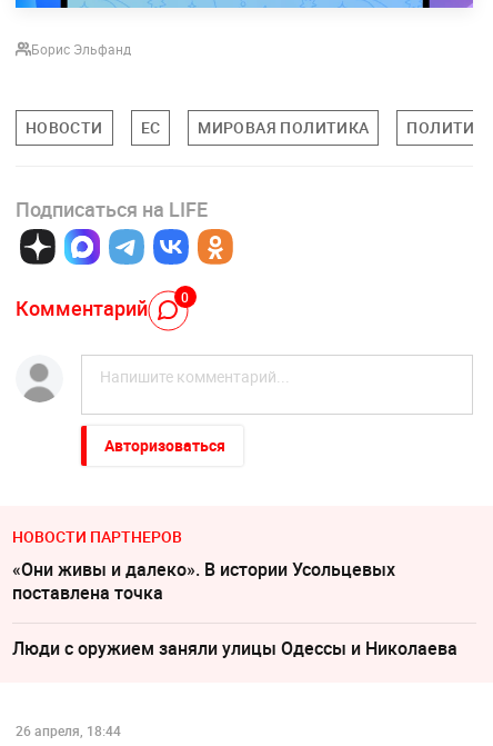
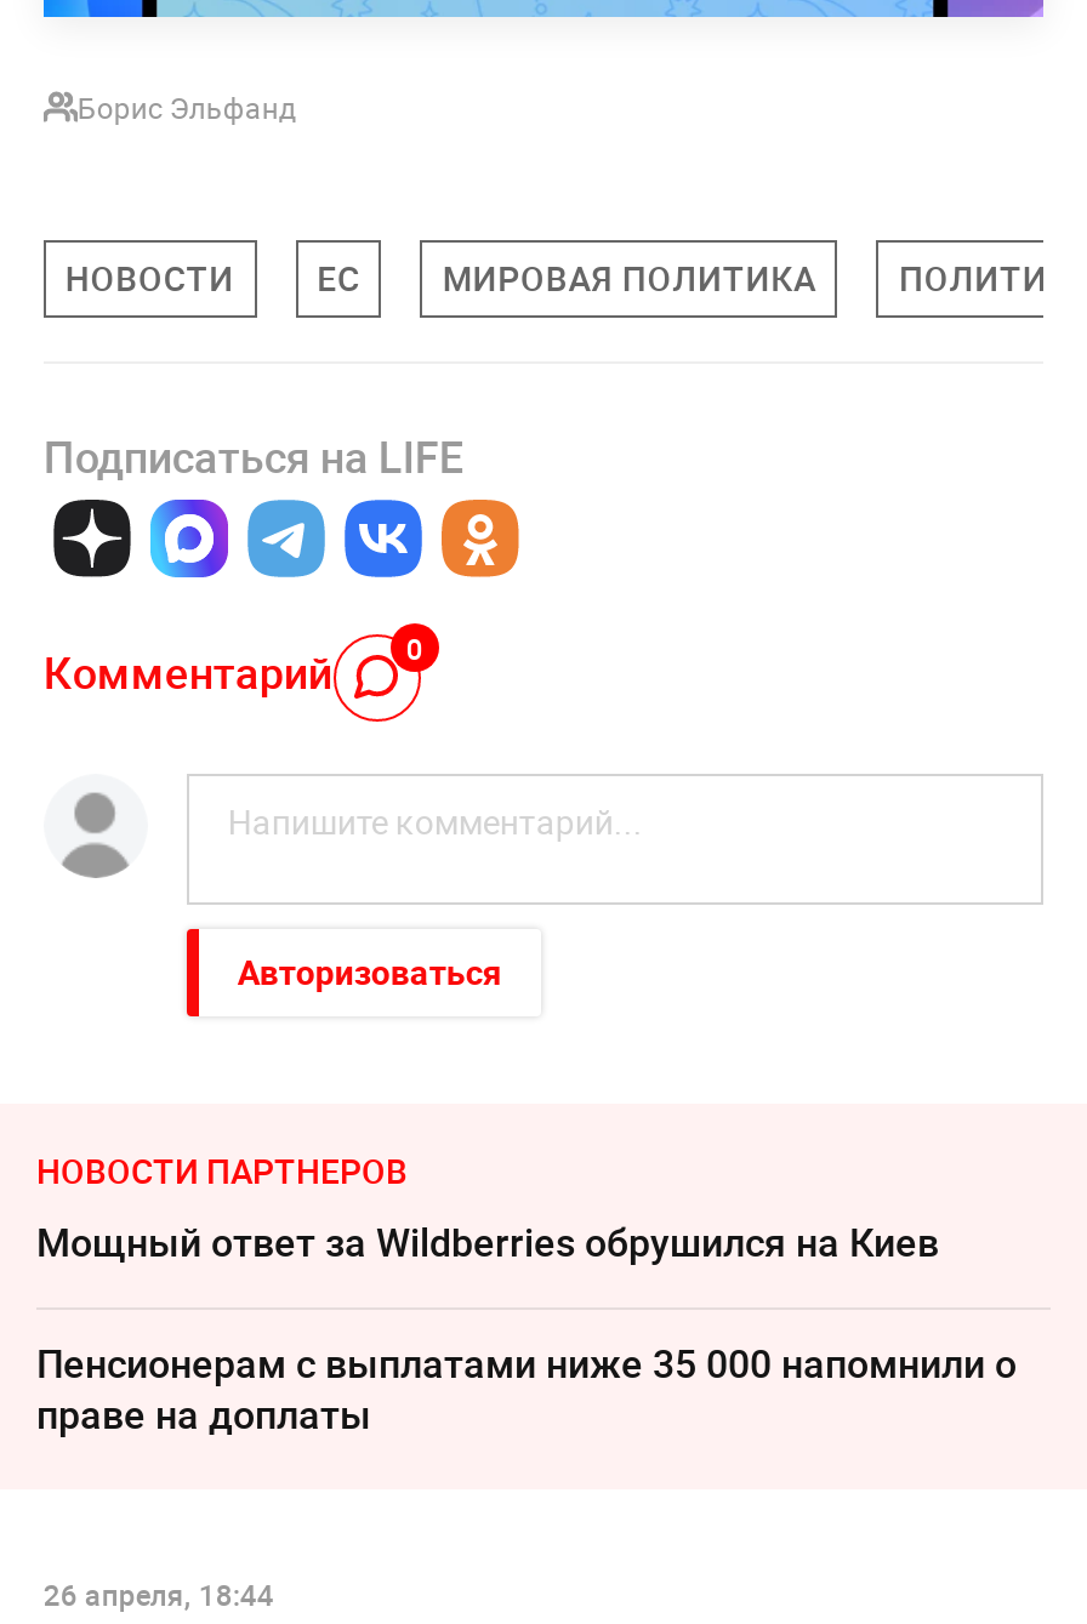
- «Они живы и далеко». В истории Усольцевых
- поставлена точка
+ Мощный ответ за Wildberries обрушился на Киев

- Люди с оружием заняли улицы Одессы и Николаева
+ Пенсионерам с выплатами ниже 35 000 напомнили о
+ праве на доплаты
